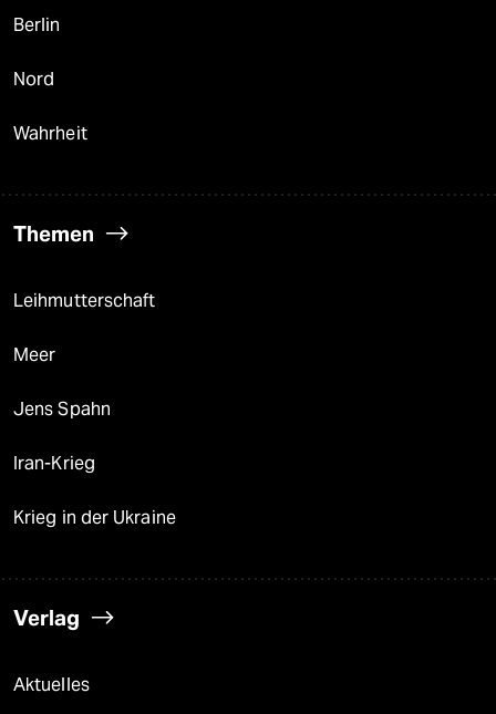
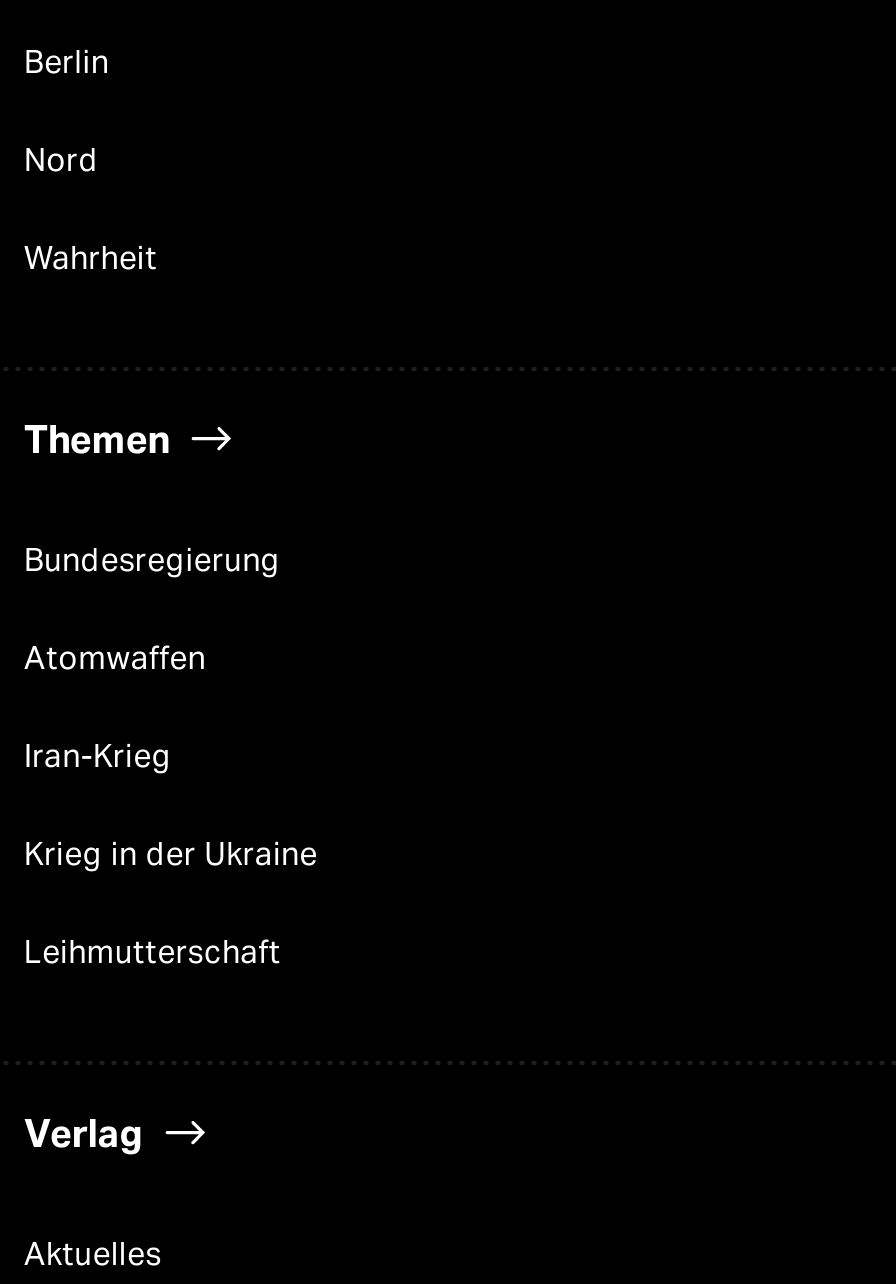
moved down: Leihmutterschaft

- Meer
- Jens Spahn
+ Bundesregierung
+ Atomwaffen

moved up: Iran-Krieg | Krieg in der Ukraine
